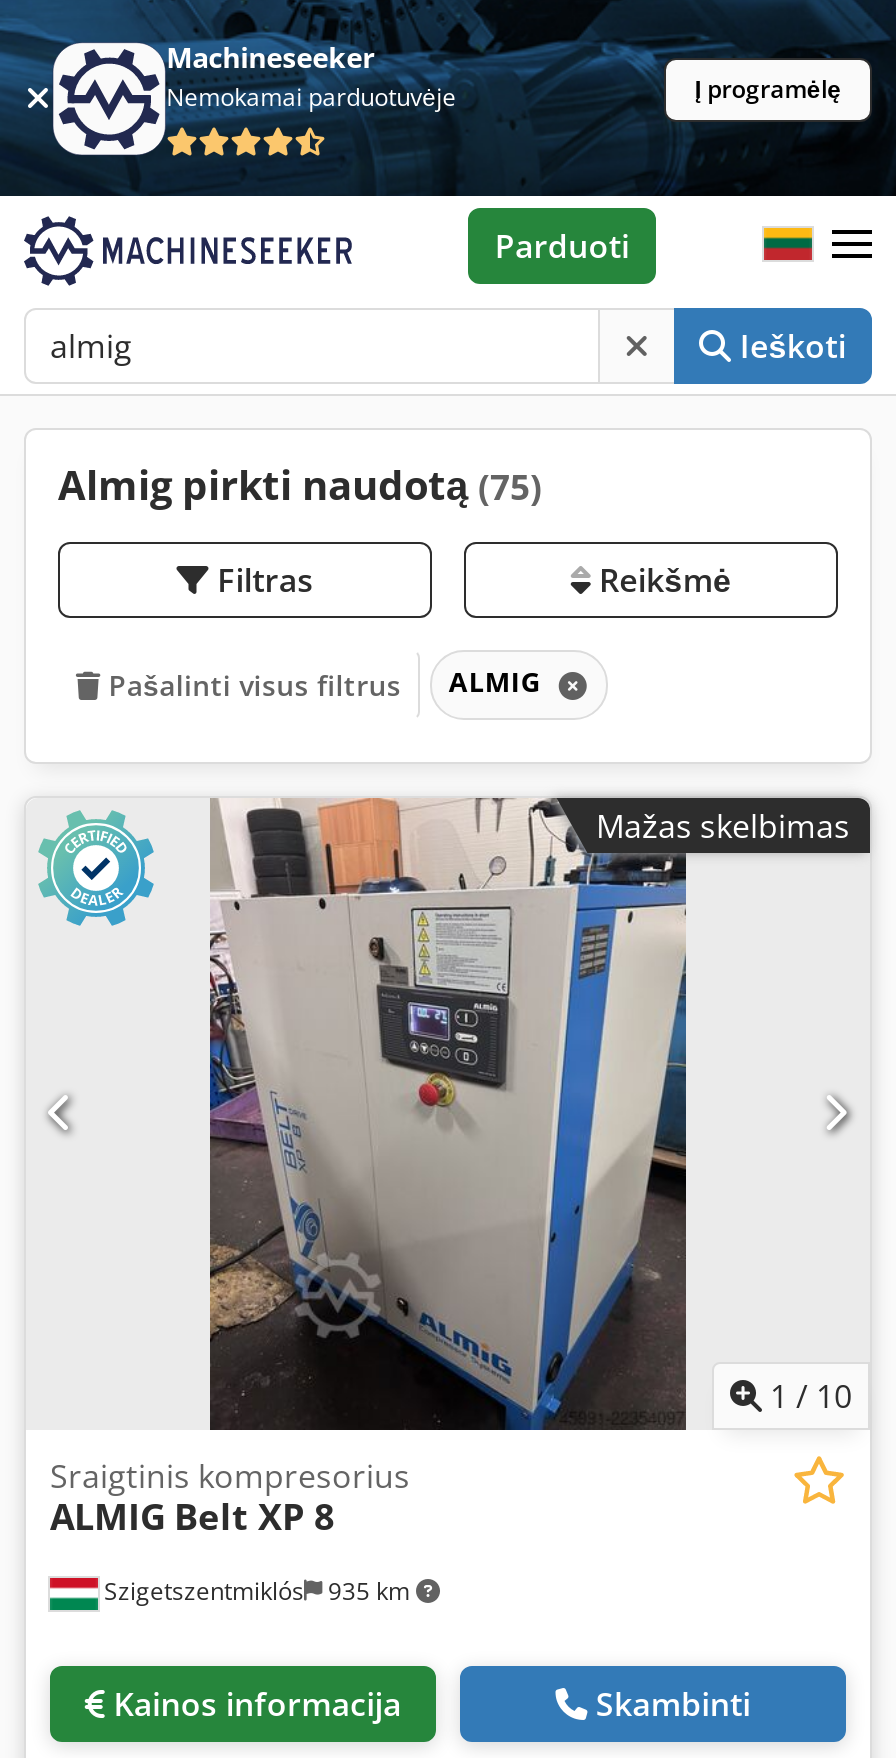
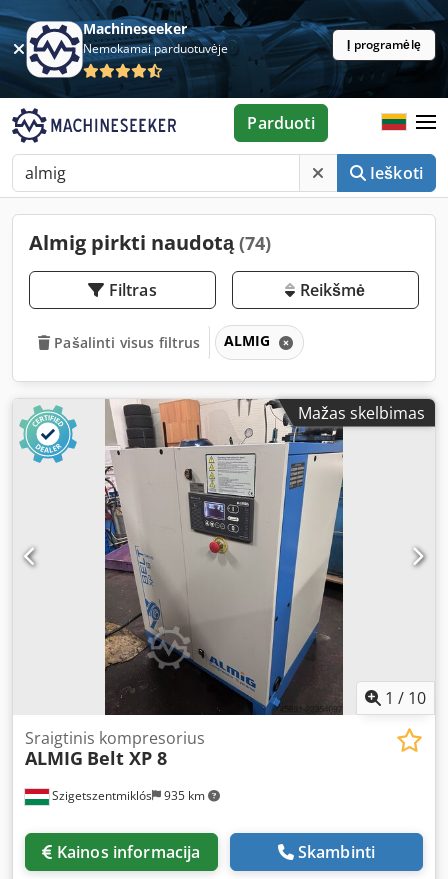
- Almig pirkti naudotą (75)
+ Almig pirkti naudotą (74)
